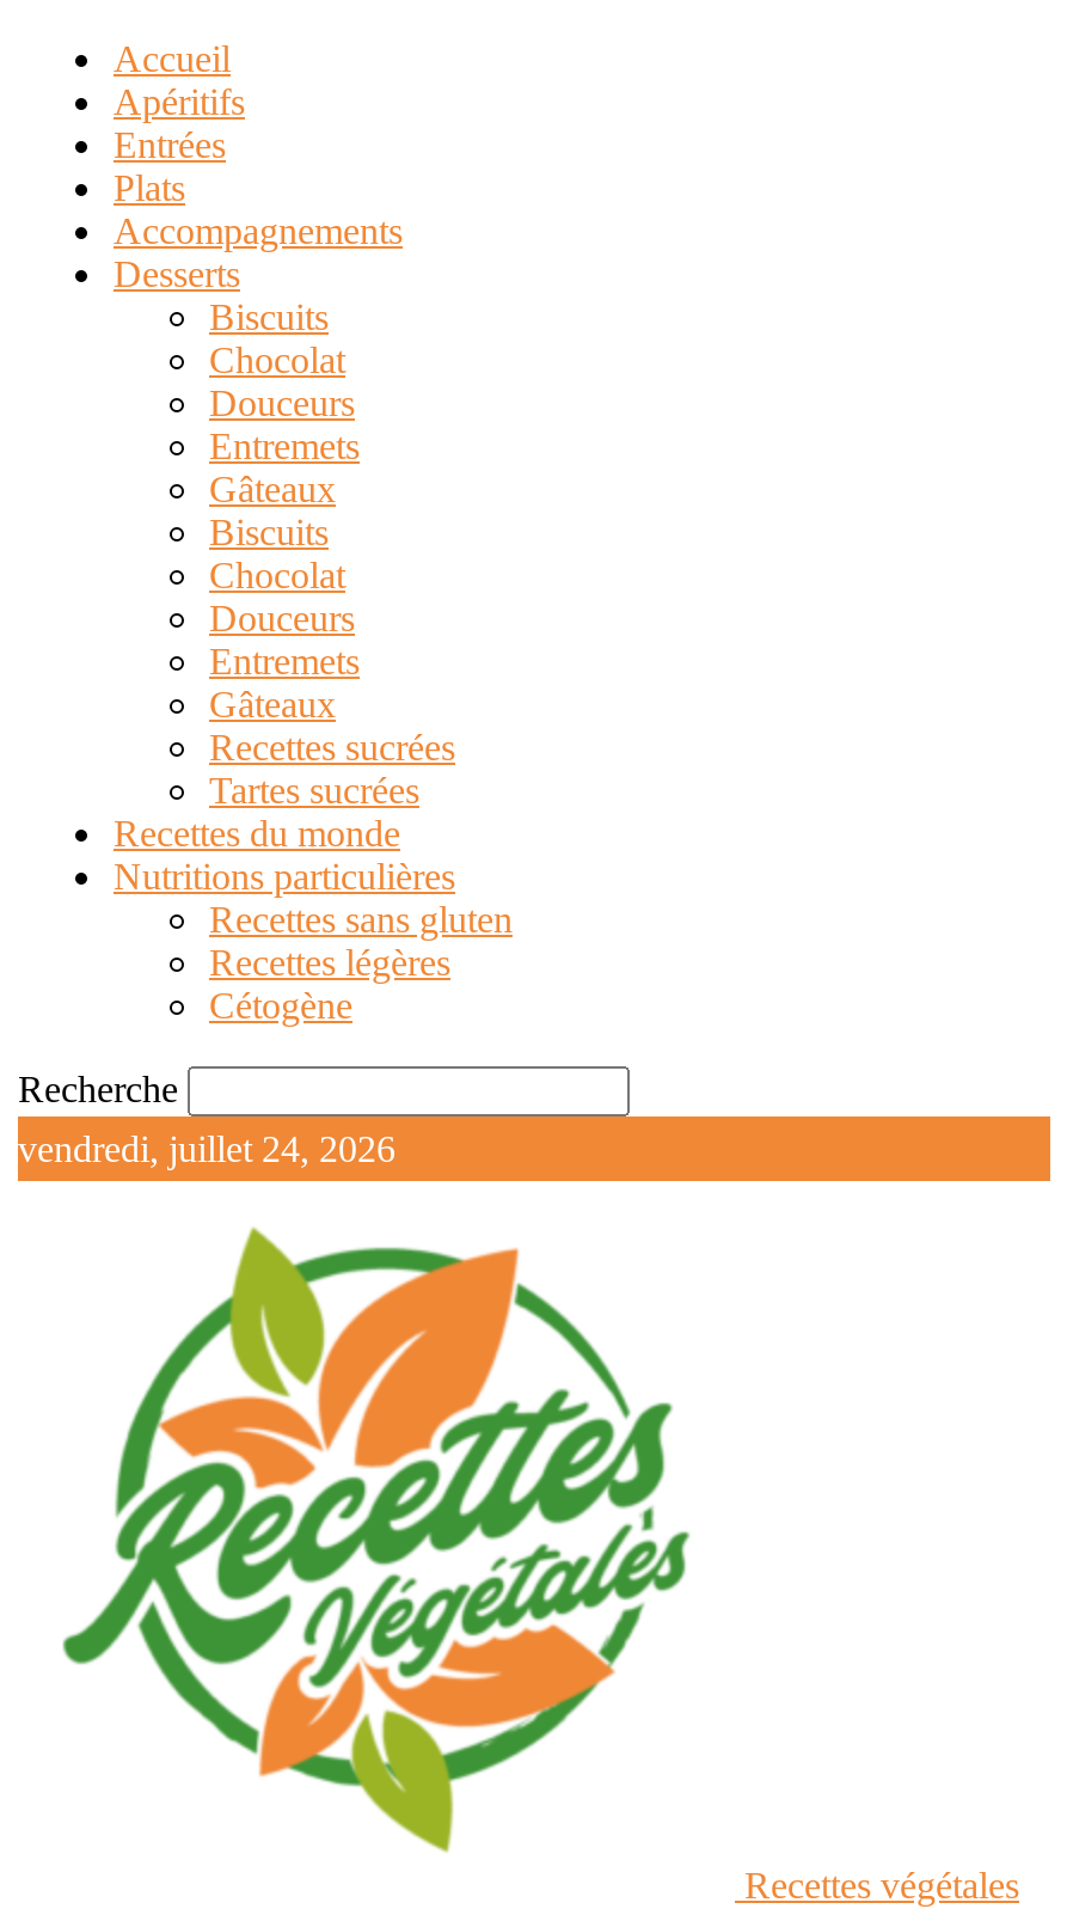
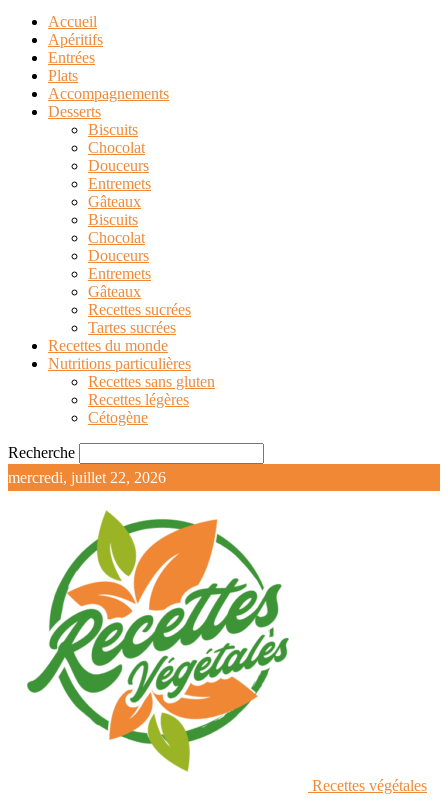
- vendredi, juillet 24, 2026
+ mercredi, juillet 22, 2026
